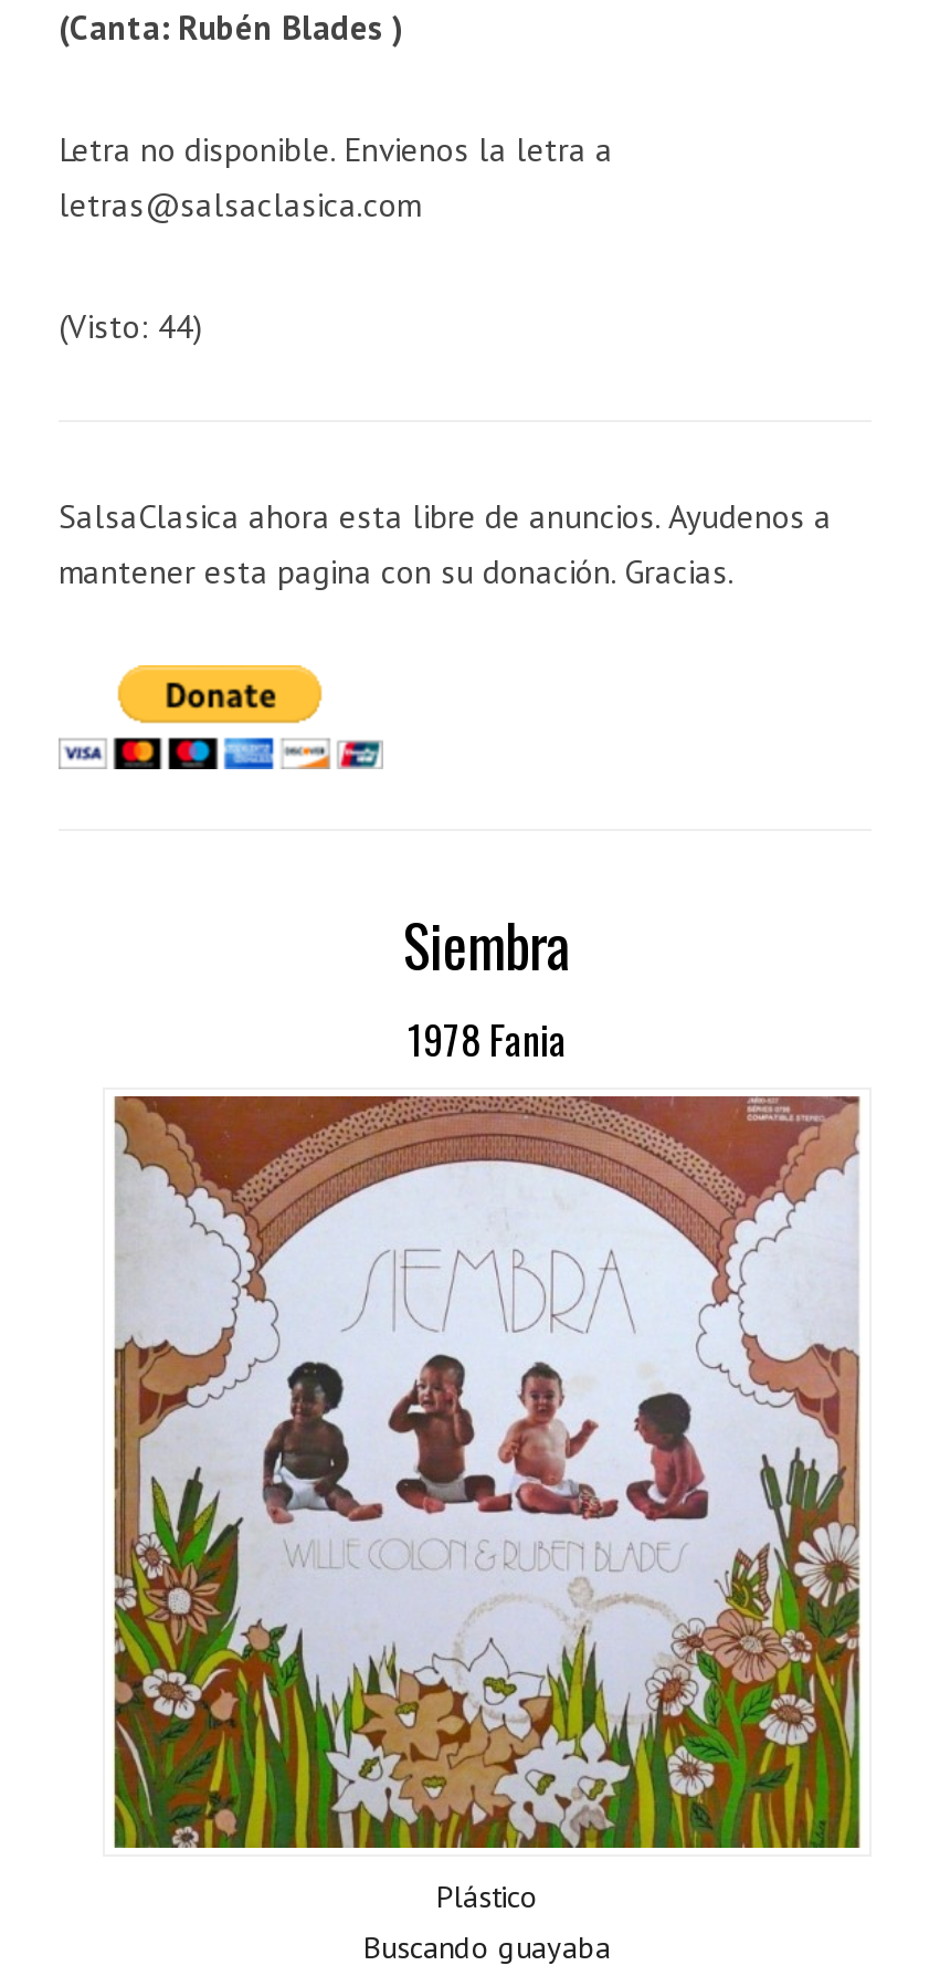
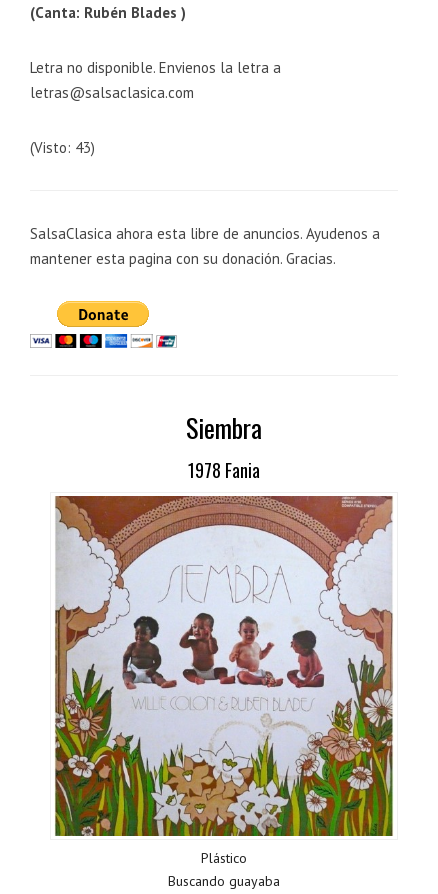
- (Visto: 44)
+ (Visto: 43)
